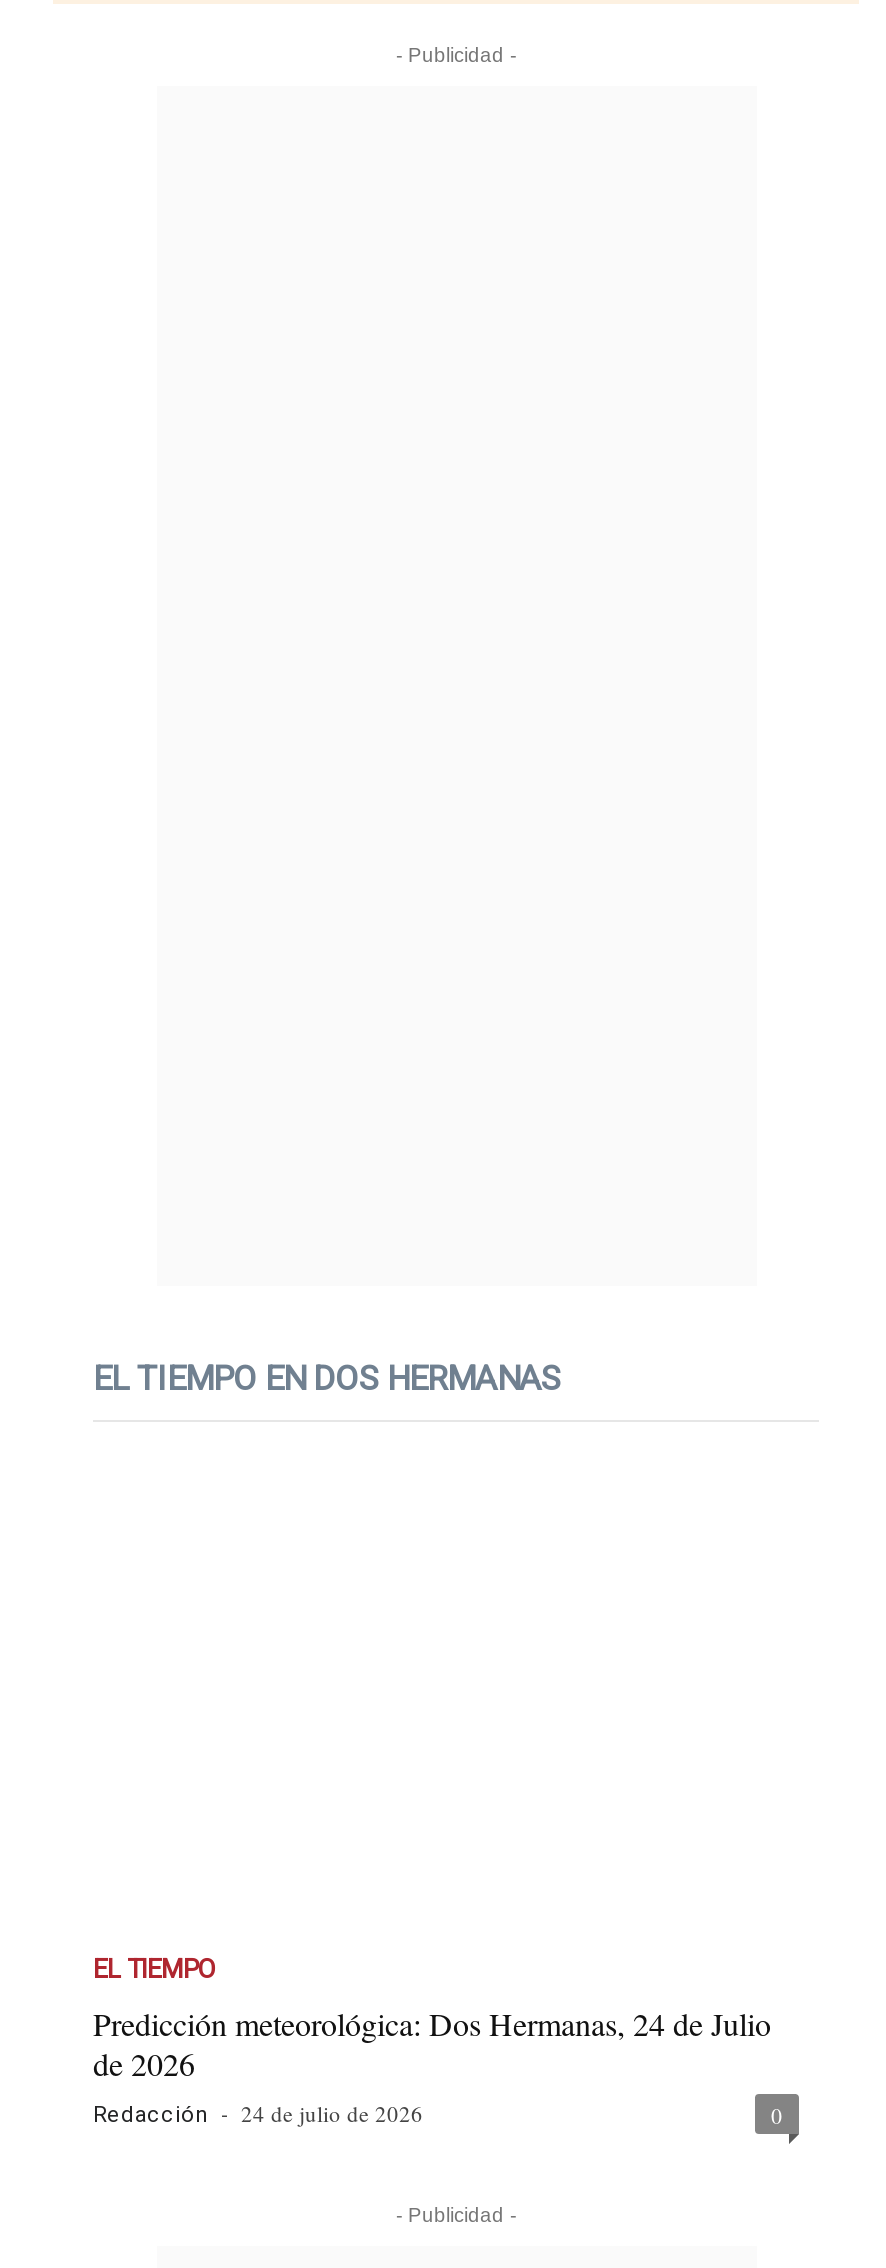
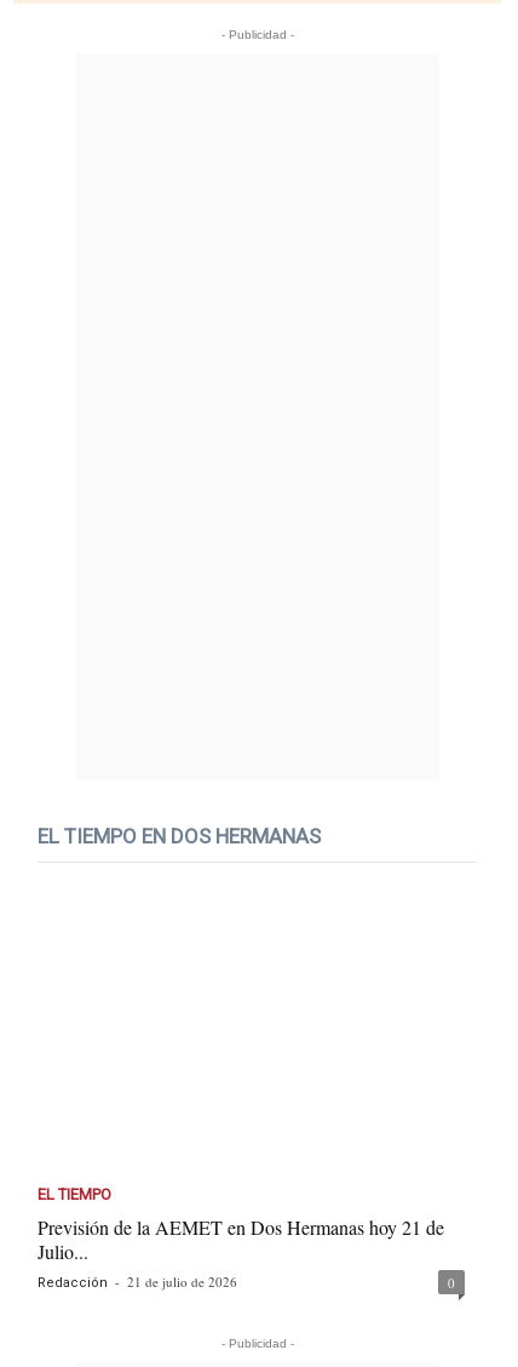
- Predicción meteorológica: Dos Hermanas, 24 de Julio
- de 2026
- Redacción - 24 de julio de 2026
+ Previsión de la AEMET en Dos Hermanas hoy 21 de
+ Julio...
+ Redacción - 21 de julio de 2026
